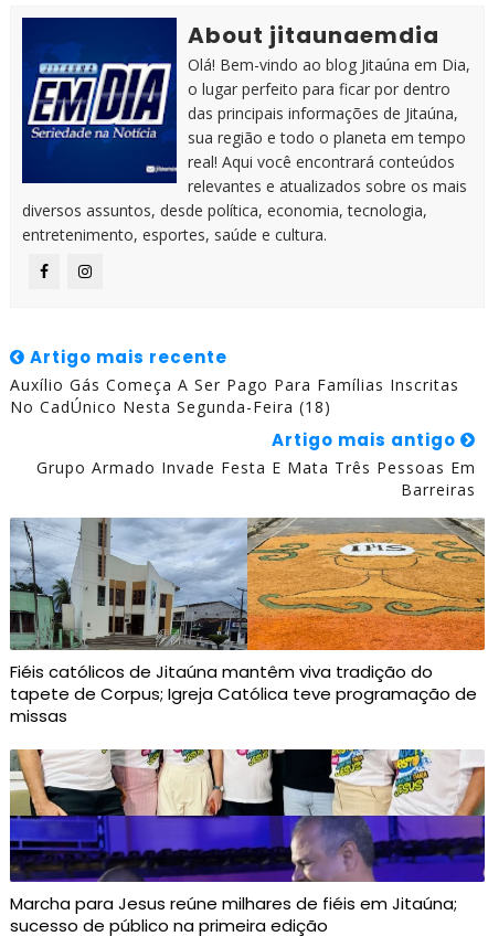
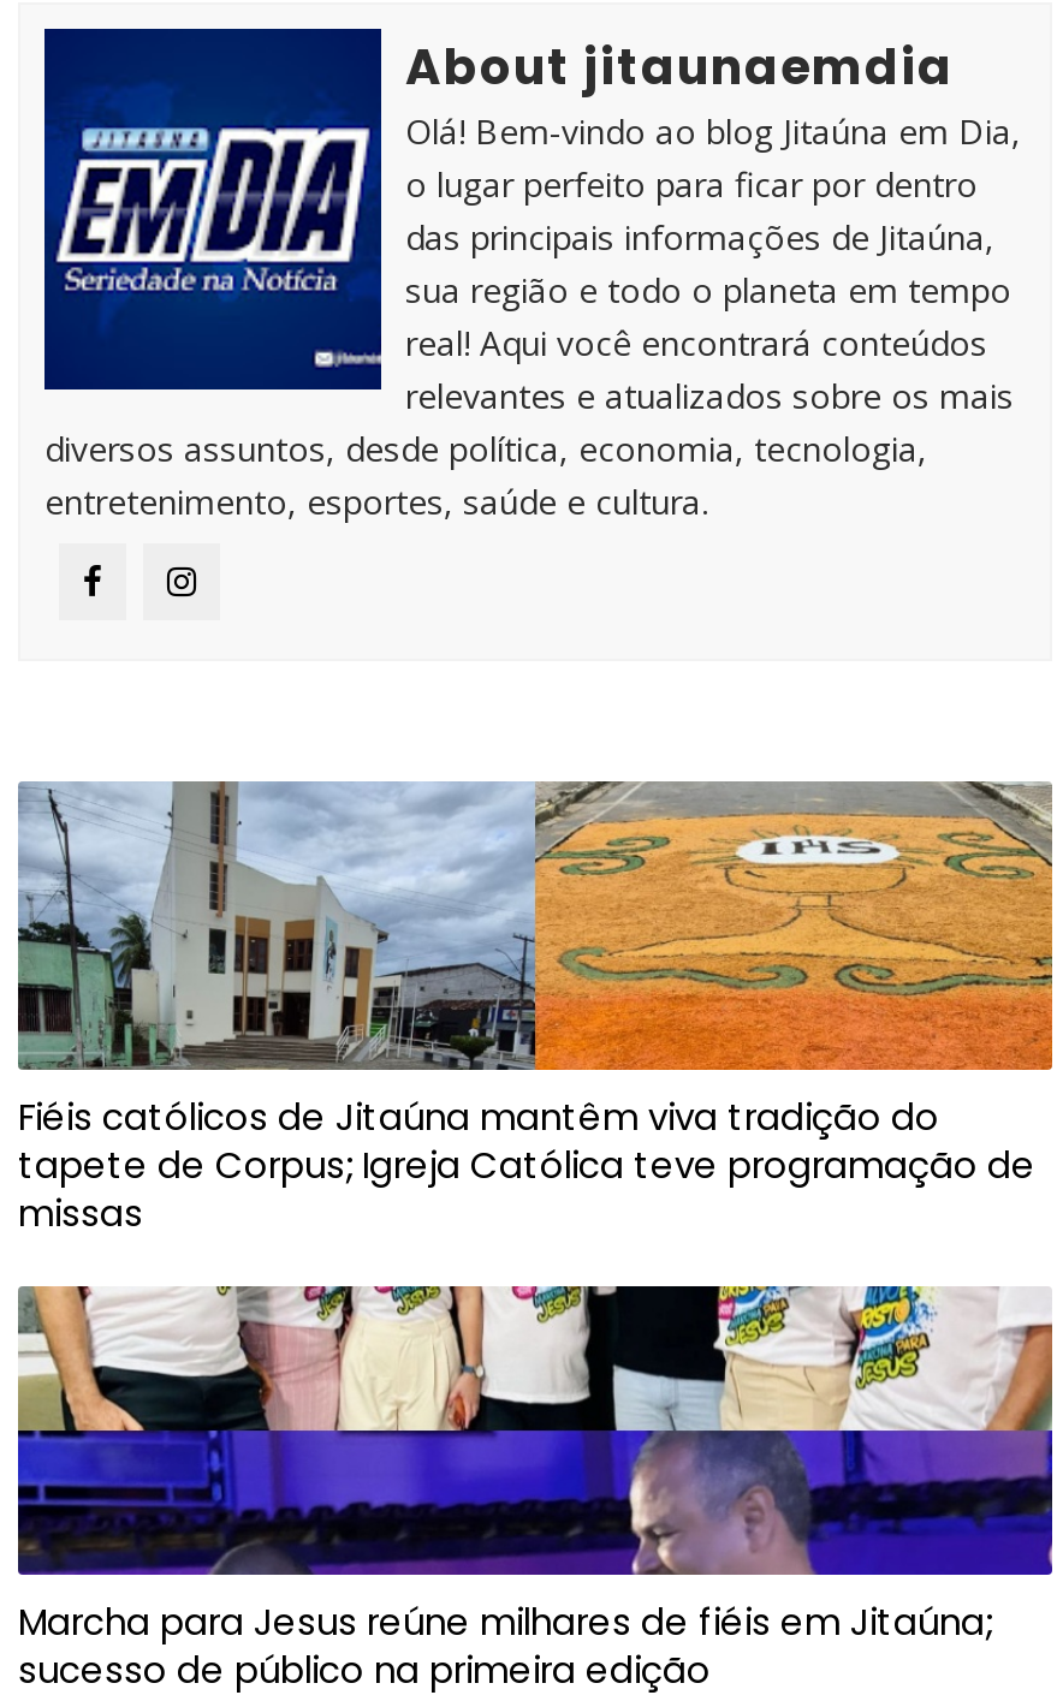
- Artigo mais recente
- Auxílio Gás Começa A Ser Pago Para Famílias Inscritas
- No CadÚnico Nesta Segunda-Feira (18)
- Artigo mais antigo
- Grupo Armado Invade Festa E Mata Três Pessoas Em
- Barreiras
